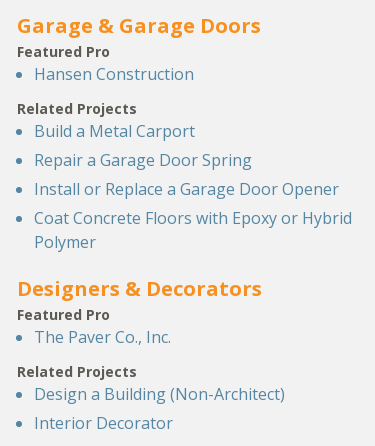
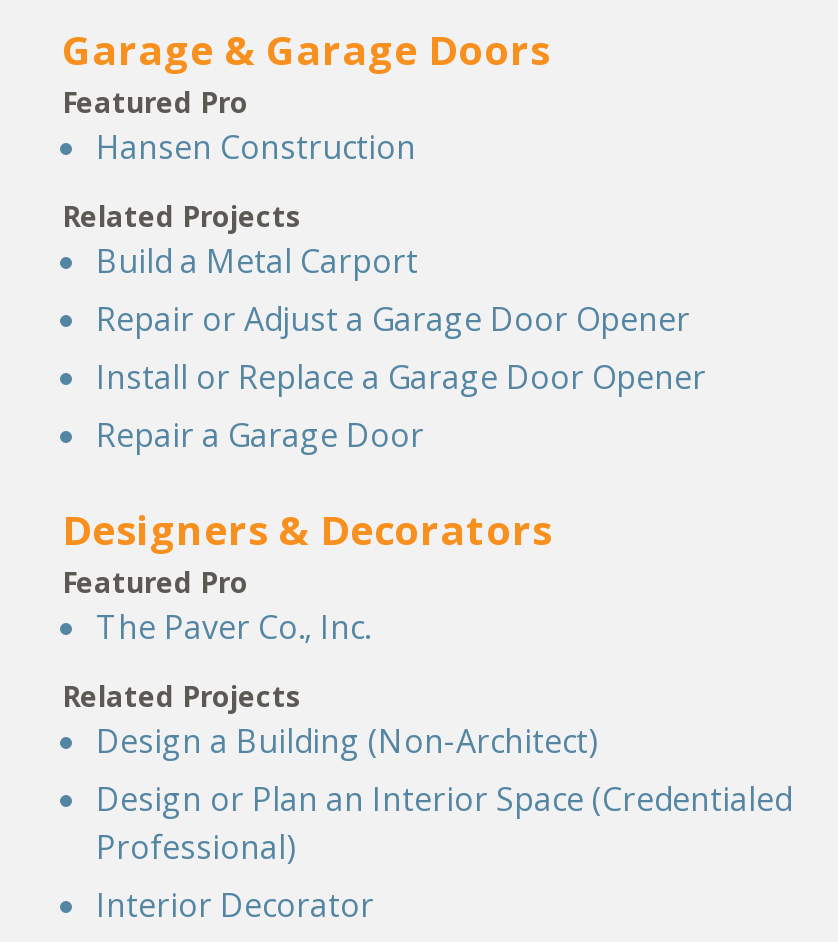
- Repair a Garage Door Spring
+ Repair or Adjust a Garage Door Opener

- Coat Concrete Floors with Epoxy or Hybrid
- Polymer
+ Repair a Garage Door

moved up: Designers & Decorators | Featured Pro | The Paver Co., Inc. | Related Projects | Design a Building (Non-Architect)

+ Design or Plan an Interior Space (Credentialed
+ Professional)
